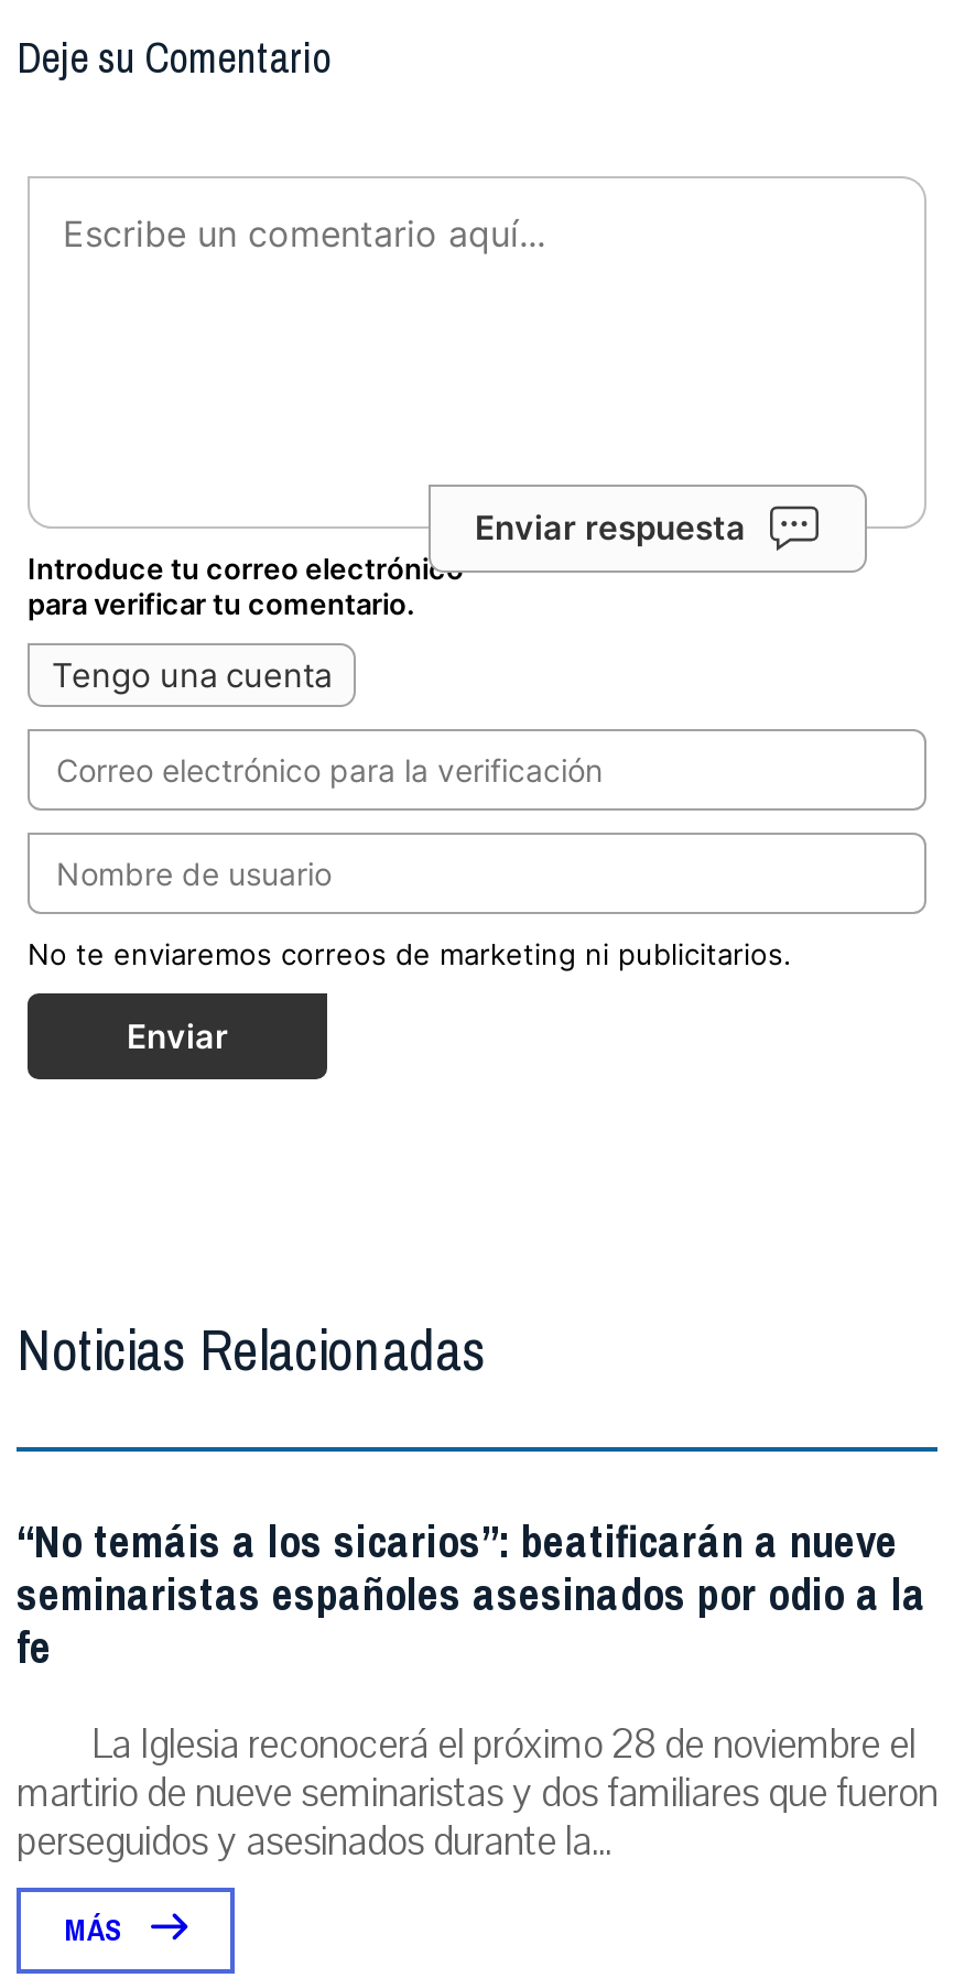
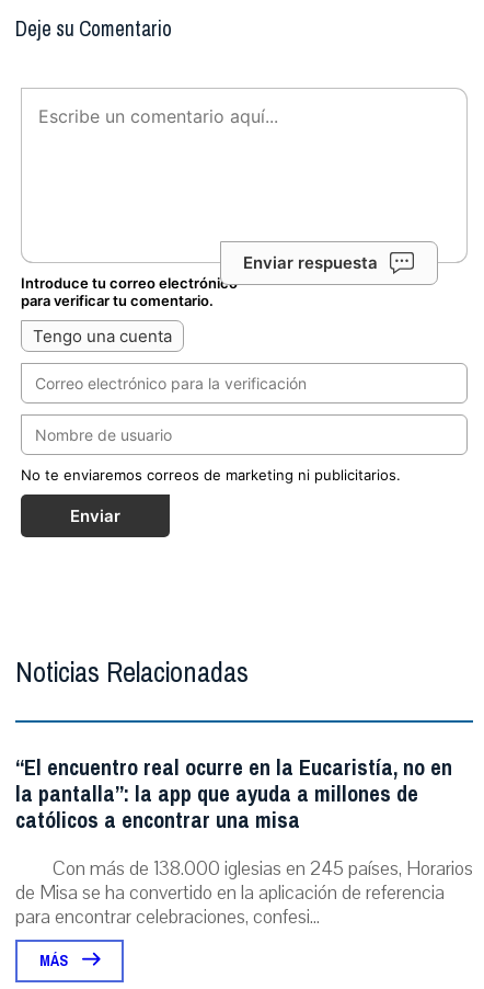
- “No temáis a los sicarios”: beatificarán a nueve
- seminaristas españoles asesinados por odio a la
- fe
- La Iglesia reconocerá el próximo 28 de noviembre el
- martirio de nueve seminaristas y dos familiares que fueron
- perseguidos y asesinados durante la...
+ “El encuentro real ocurre en la Eucaristía, no en
+ la pantalla”: la app que ayuda a millones de
+ católicos a encontrar una misa
+ Con más de 138.000 iglesias en 245 países, Horarios
+ de Misa se ha convertido en la aplicación de referencia
+ para encontrar celebraciones, confesi...
